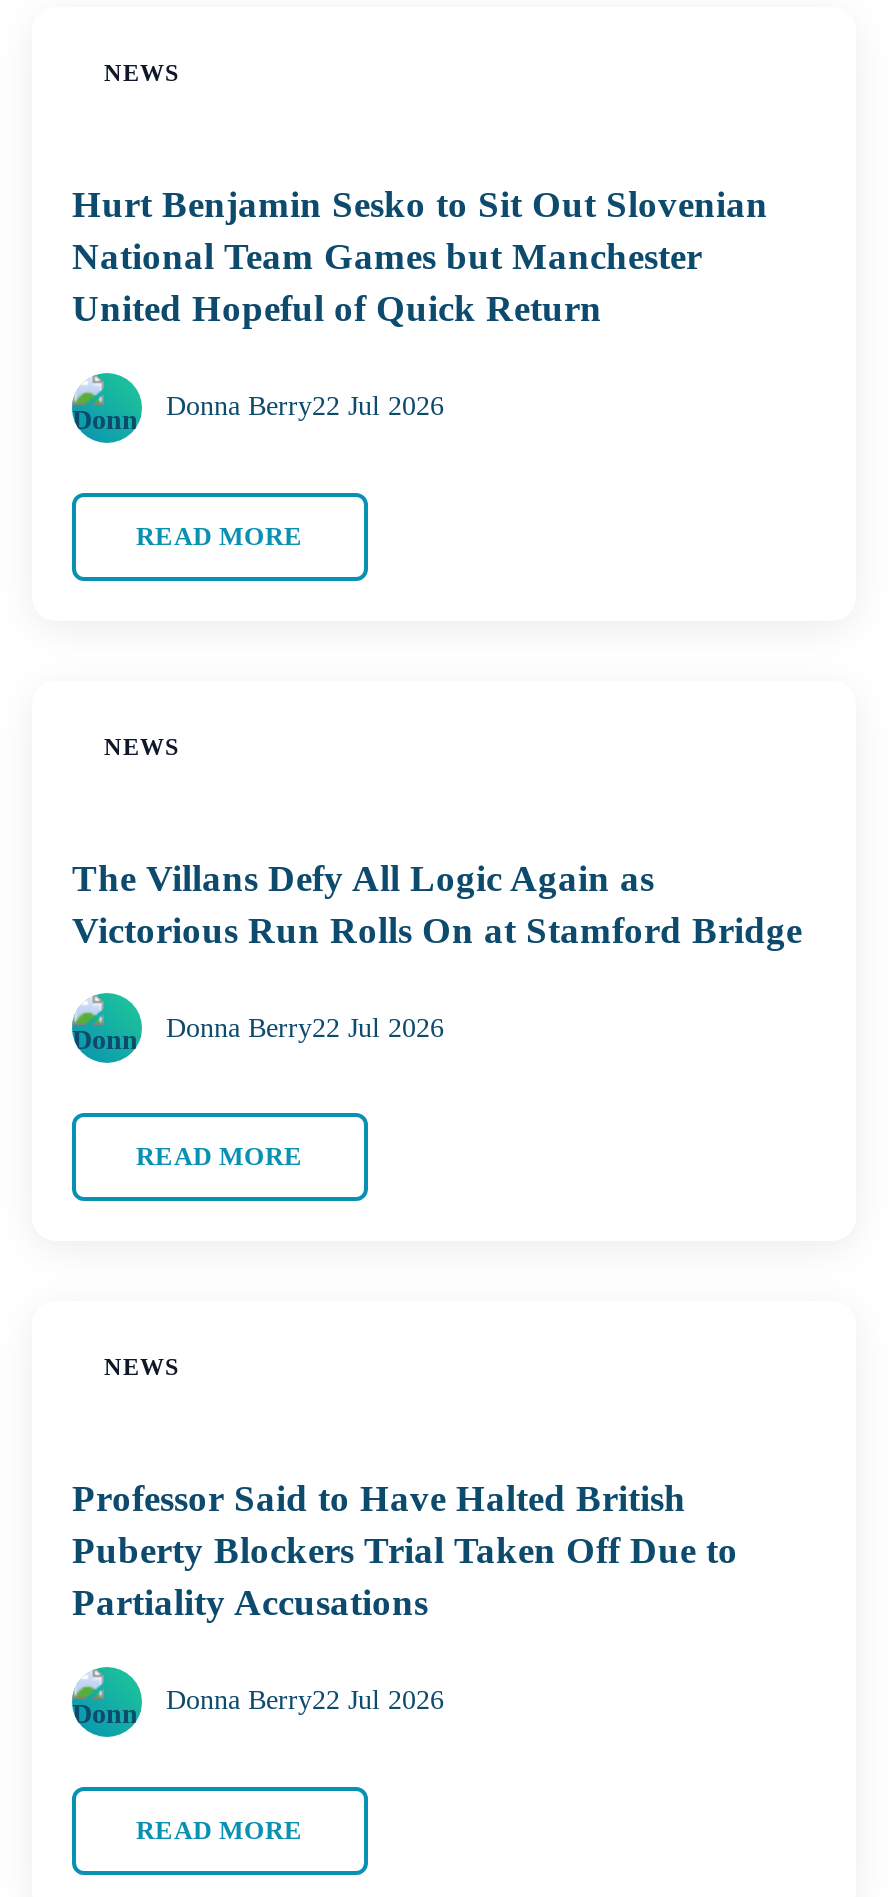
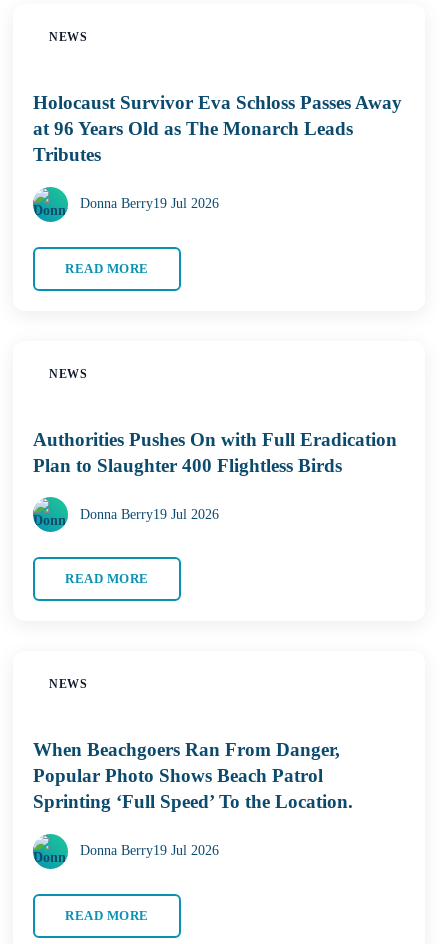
- Hurt Benjamin Sesko to Sit Out Slovenian
- National Team Games but Manchester
- United Hopeful of Quick Return
+ Holocaust Survivor Eva Schloss Passes Away
+ at 96 Years Old as The Monarch Leads
+ Tributes

- Donna Berry22 Jul 2026
+ Donna Berry19 Jul 2026

- The Villans Defy All Logic Again as
- Victorious Run Rolls On at Stamford Bridge
+ Authorities Pushes On with Full Eradication
+ Plan to Slaughter 400 Flightless Birds

- Donna Berry22 Jul 2026
+ Donna Berry19 Jul 2026

- Professor Said to Have Halted British
- Puberty Blockers Trial Taken Off Due to
- Partiality Accusations
+ When Beachgoers Ran From Danger,
+ Popular Photo Shows Beach Patrol
+ Sprinting ‘Full Speed’ To the Location.

- Donna Berry22 Jul 2026
+ Donna Berry19 Jul 2026
